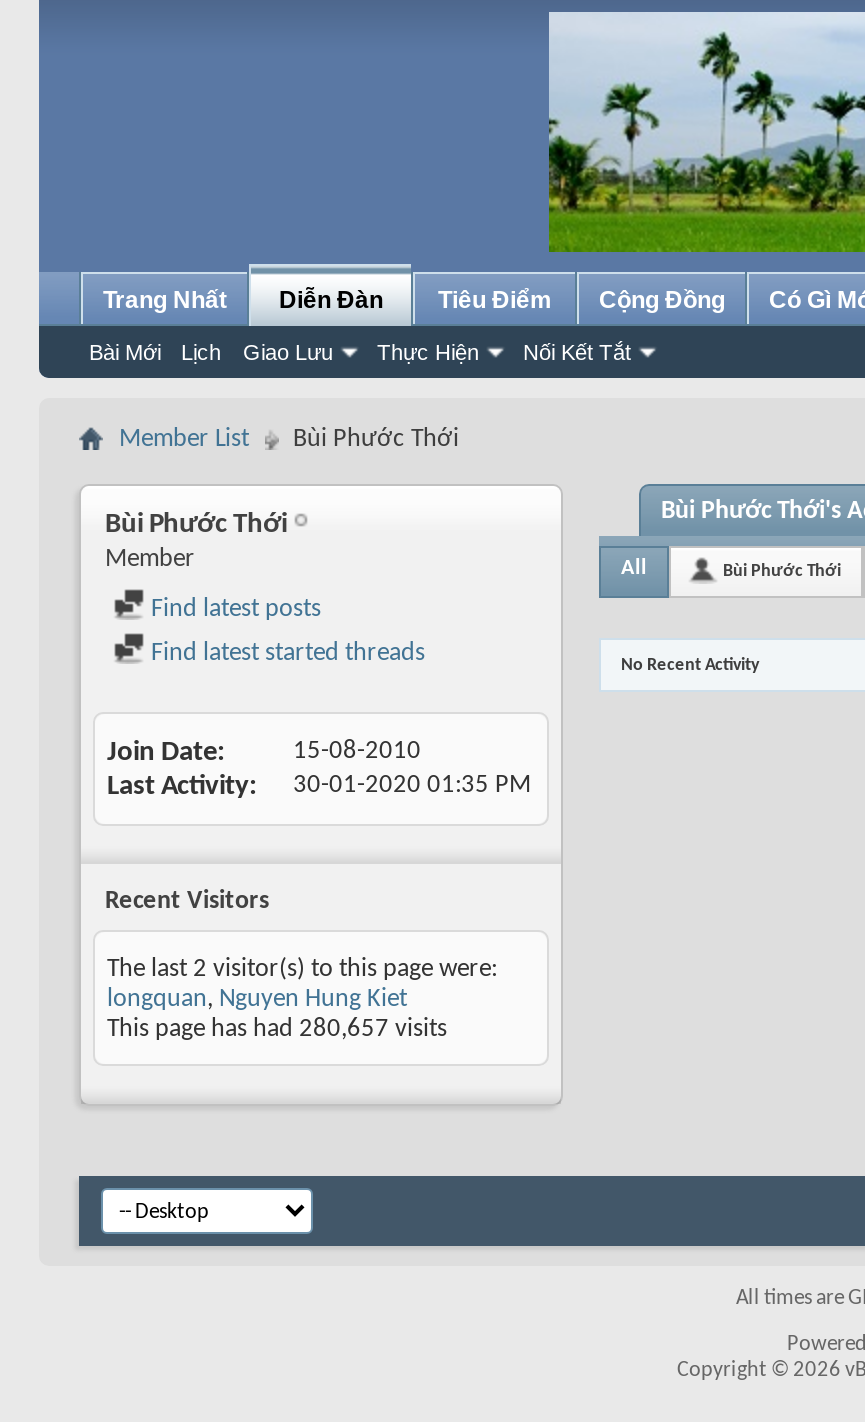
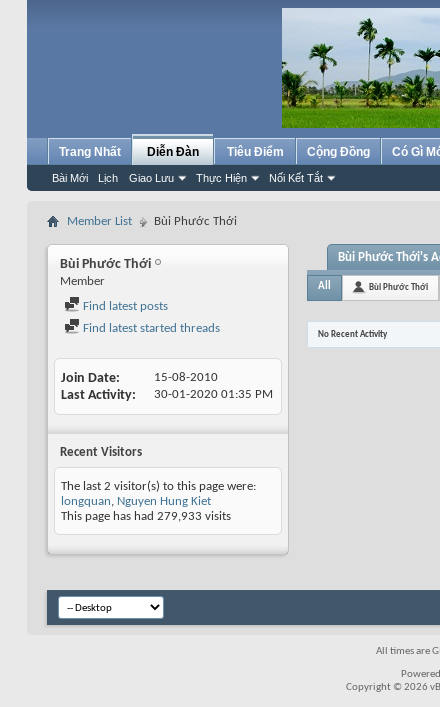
- This page has had 280,657 visits
+ This page has had 279,933 visits
